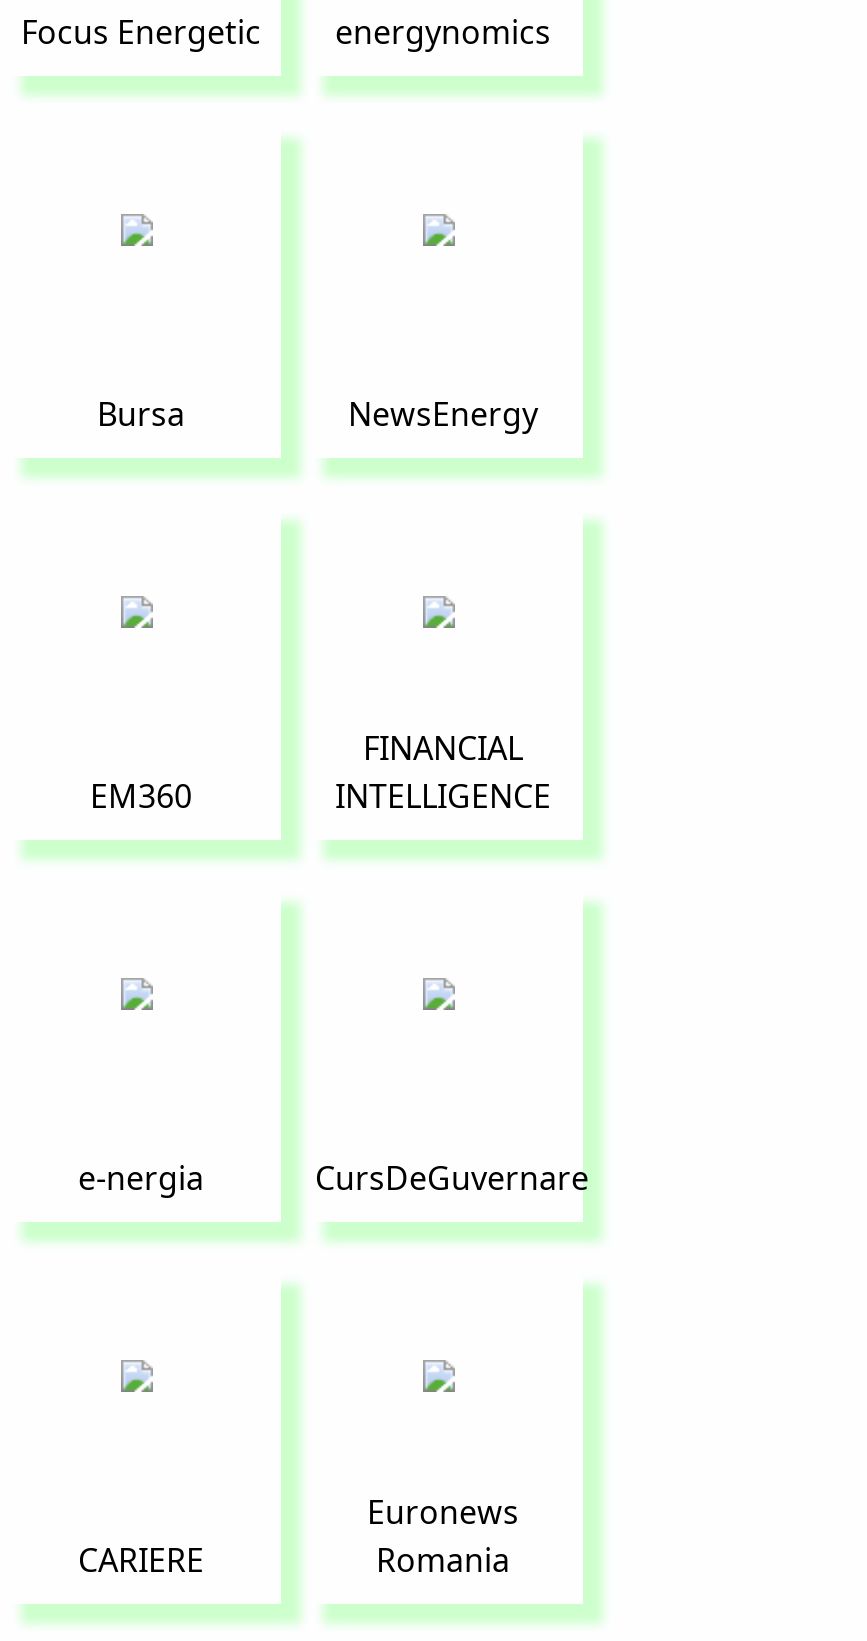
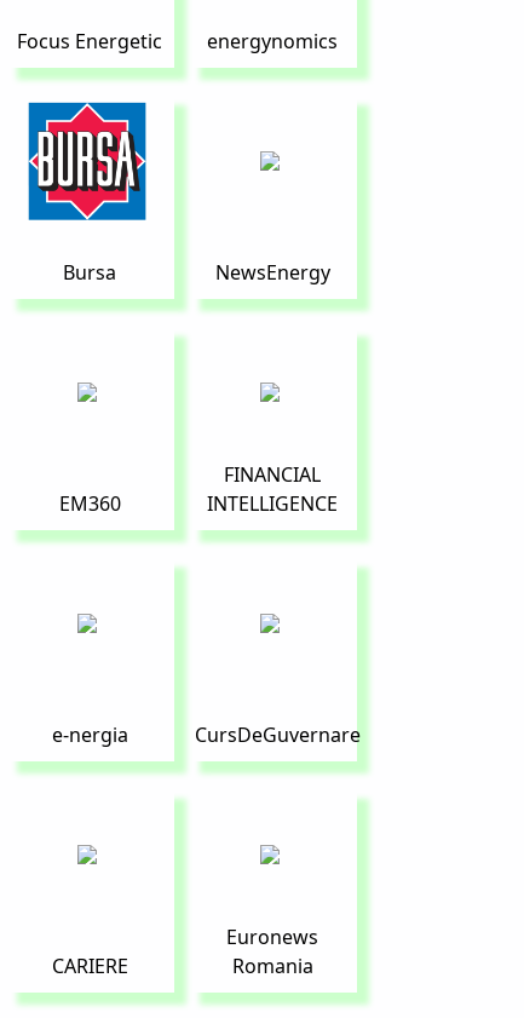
+ [image]
